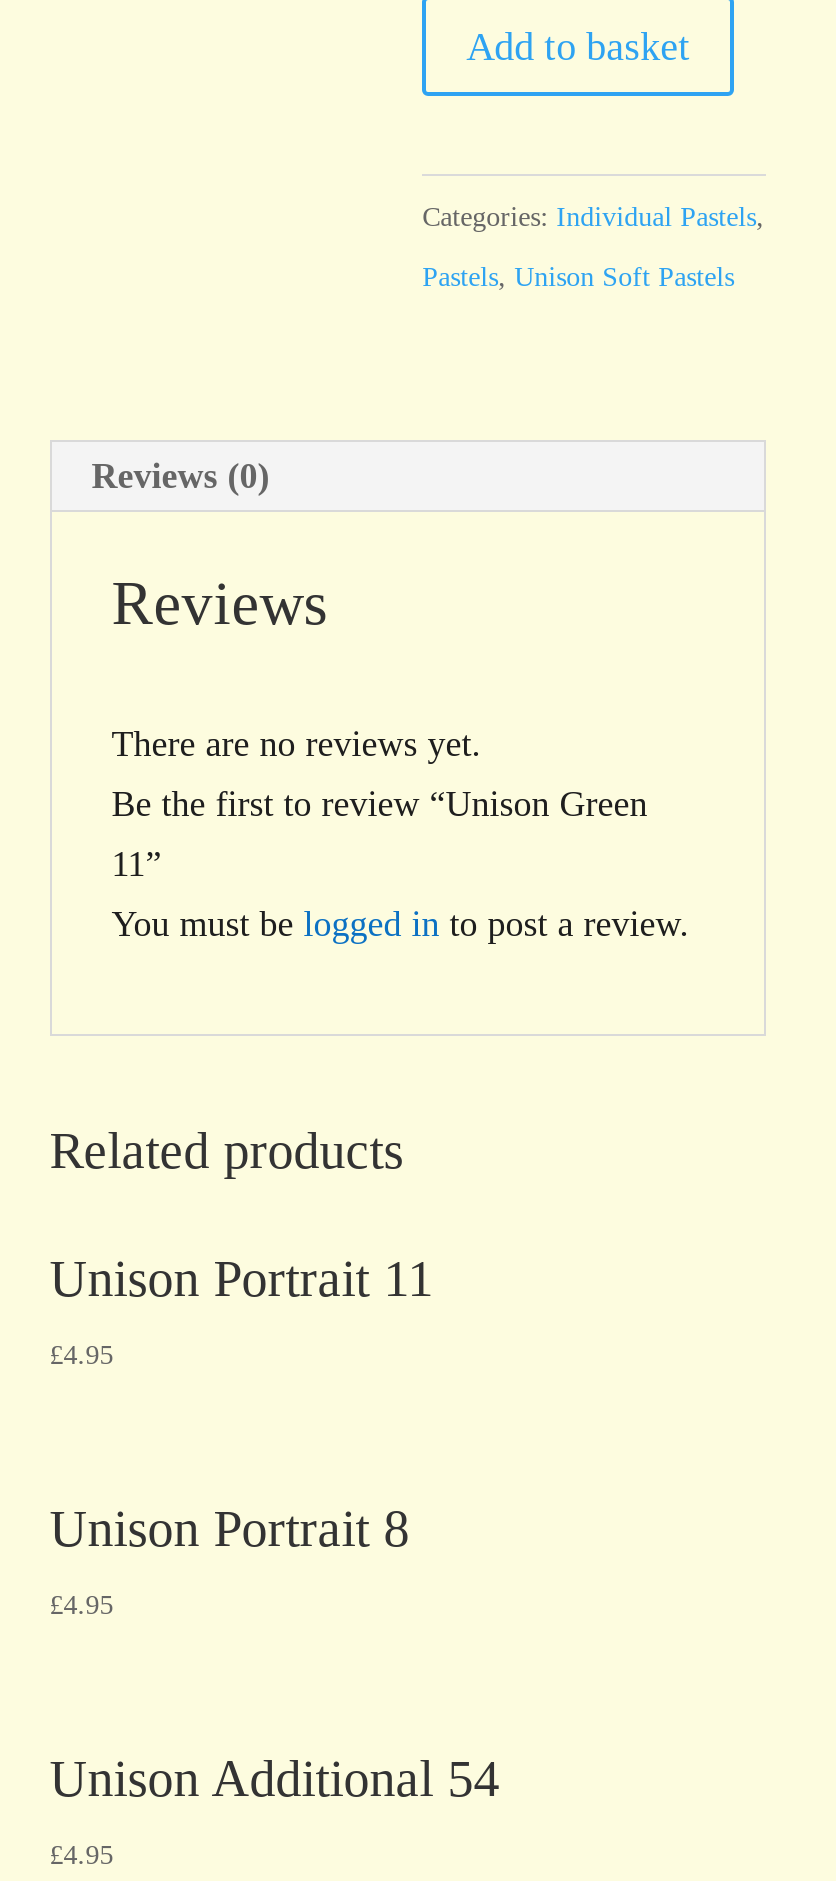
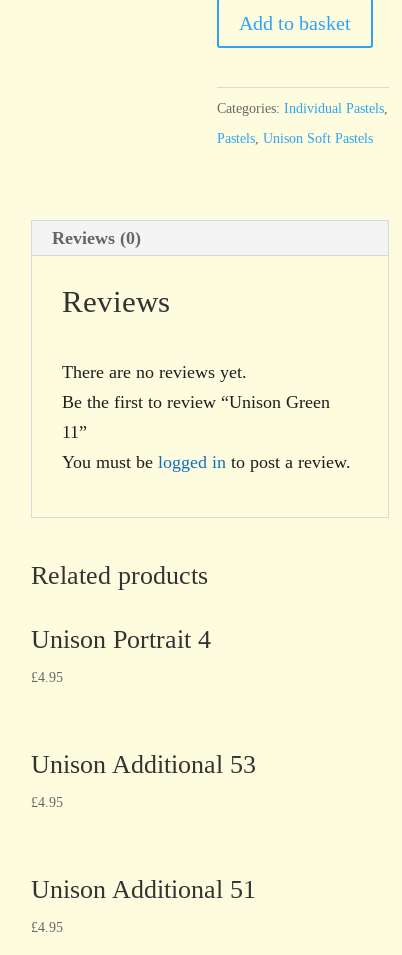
- Unison Portrait 11
+ Unison Portrait 4

- Unison Portrait 8
+ Unison Additional 53

- Unison Additional 54
+ Unison Additional 51
